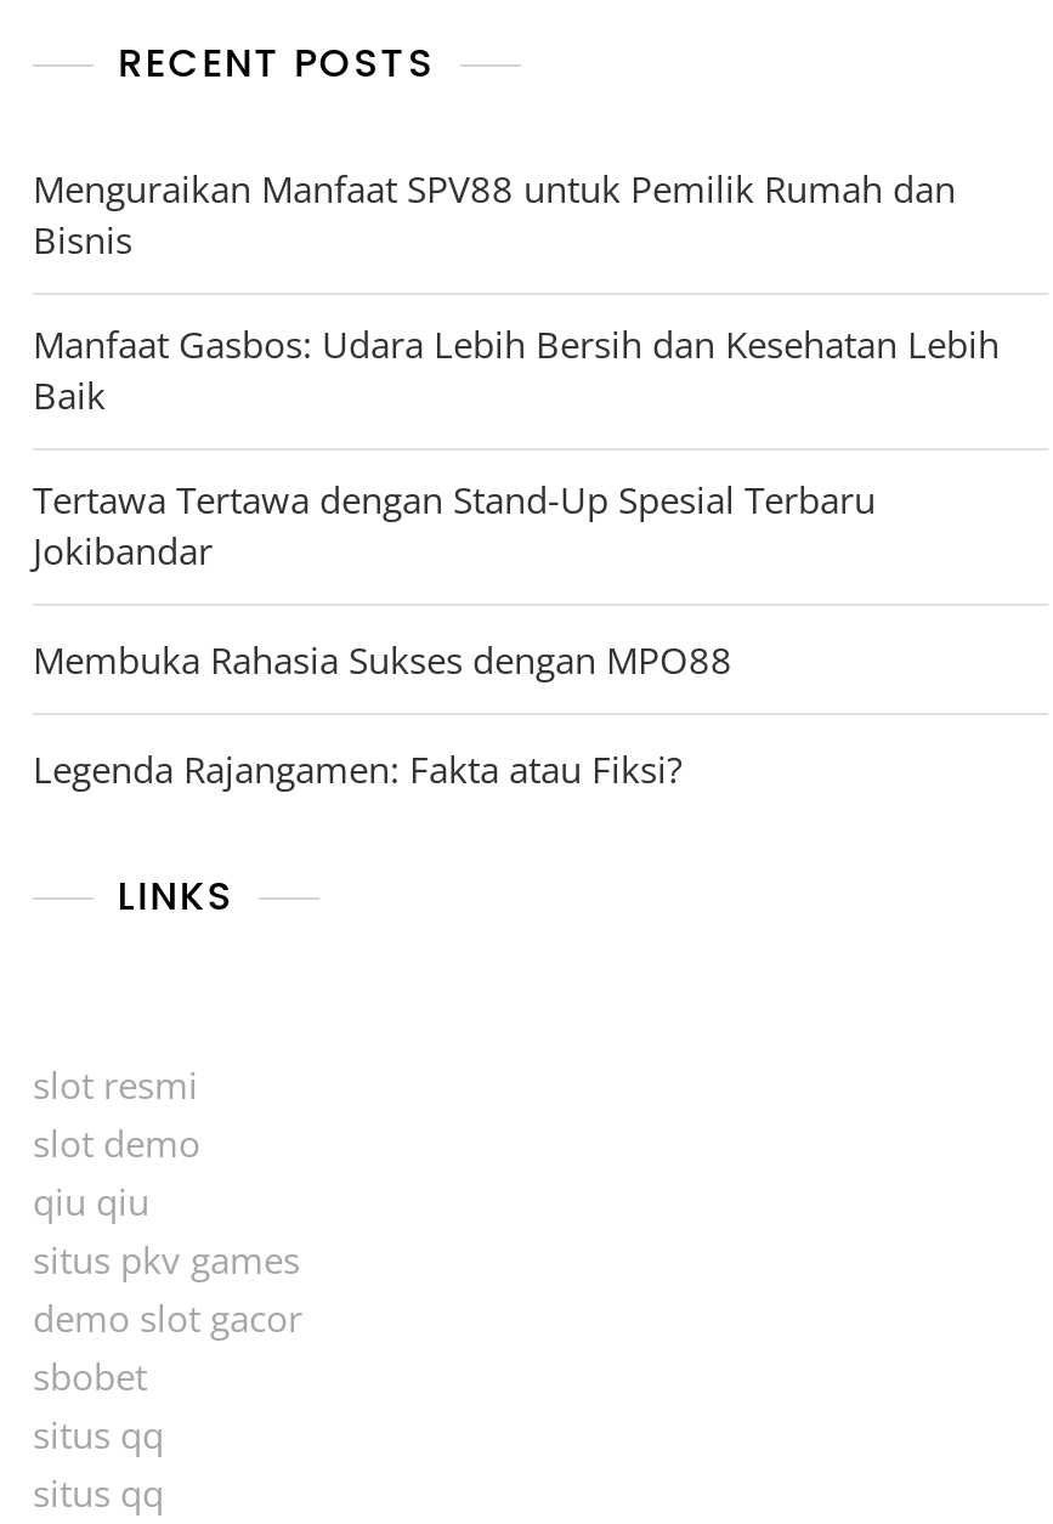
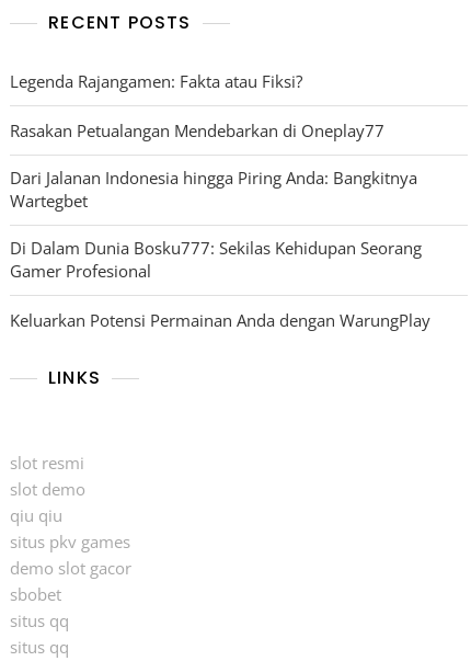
- Menguraikan Manfaat SPV88 untuk Pemilik Rumah dan
- Bisnis
- Manfaat Gasbos: Udara Lebih Bersih dan Kesehatan Lebih
- Baik
- Tertawa Tertawa dengan Stand-Up Spesial Terbaru
- Jokibandar
- Membuka Rahasia Sukses dengan MPO88

moved up: Legenda Rajangamen: Fakta atau Fiksi?

+ Rasakan Petualangan Mendebarkan di Oneplay77
+ Dari Jalanan Indonesia hingga Piring Anda: Bangkitnya
+ Wartegbet
+ Di Dalam Dunia Bosku777: Sekilas Kehidupan Seorang
+ Gamer Profesional
+ Keluarkan Potensi Permainan Anda dengan WarungPlay
